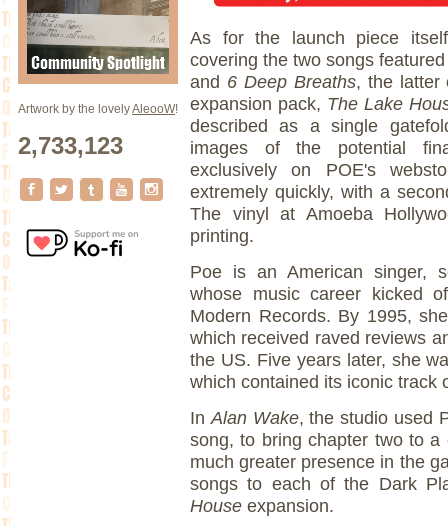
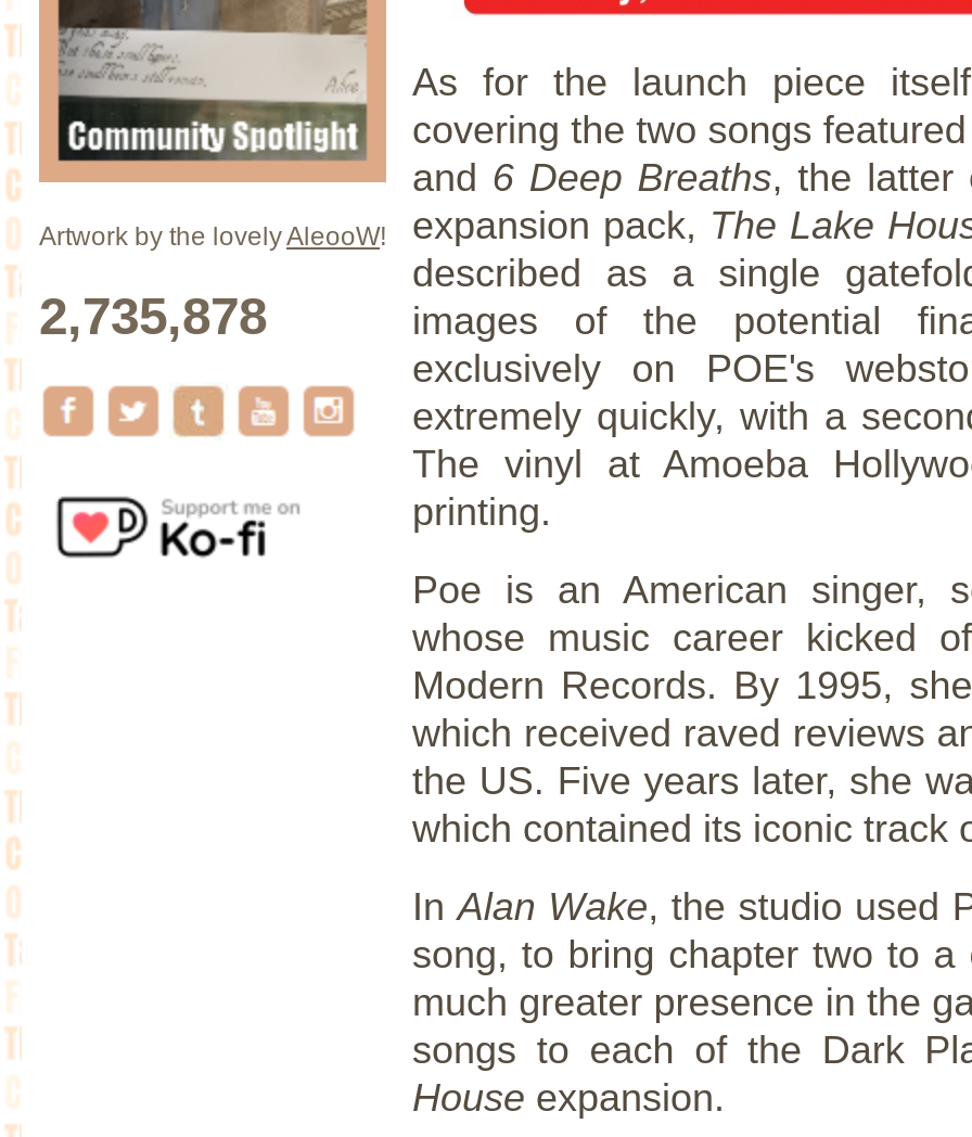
- 2,733,123
+ 2,735,878
